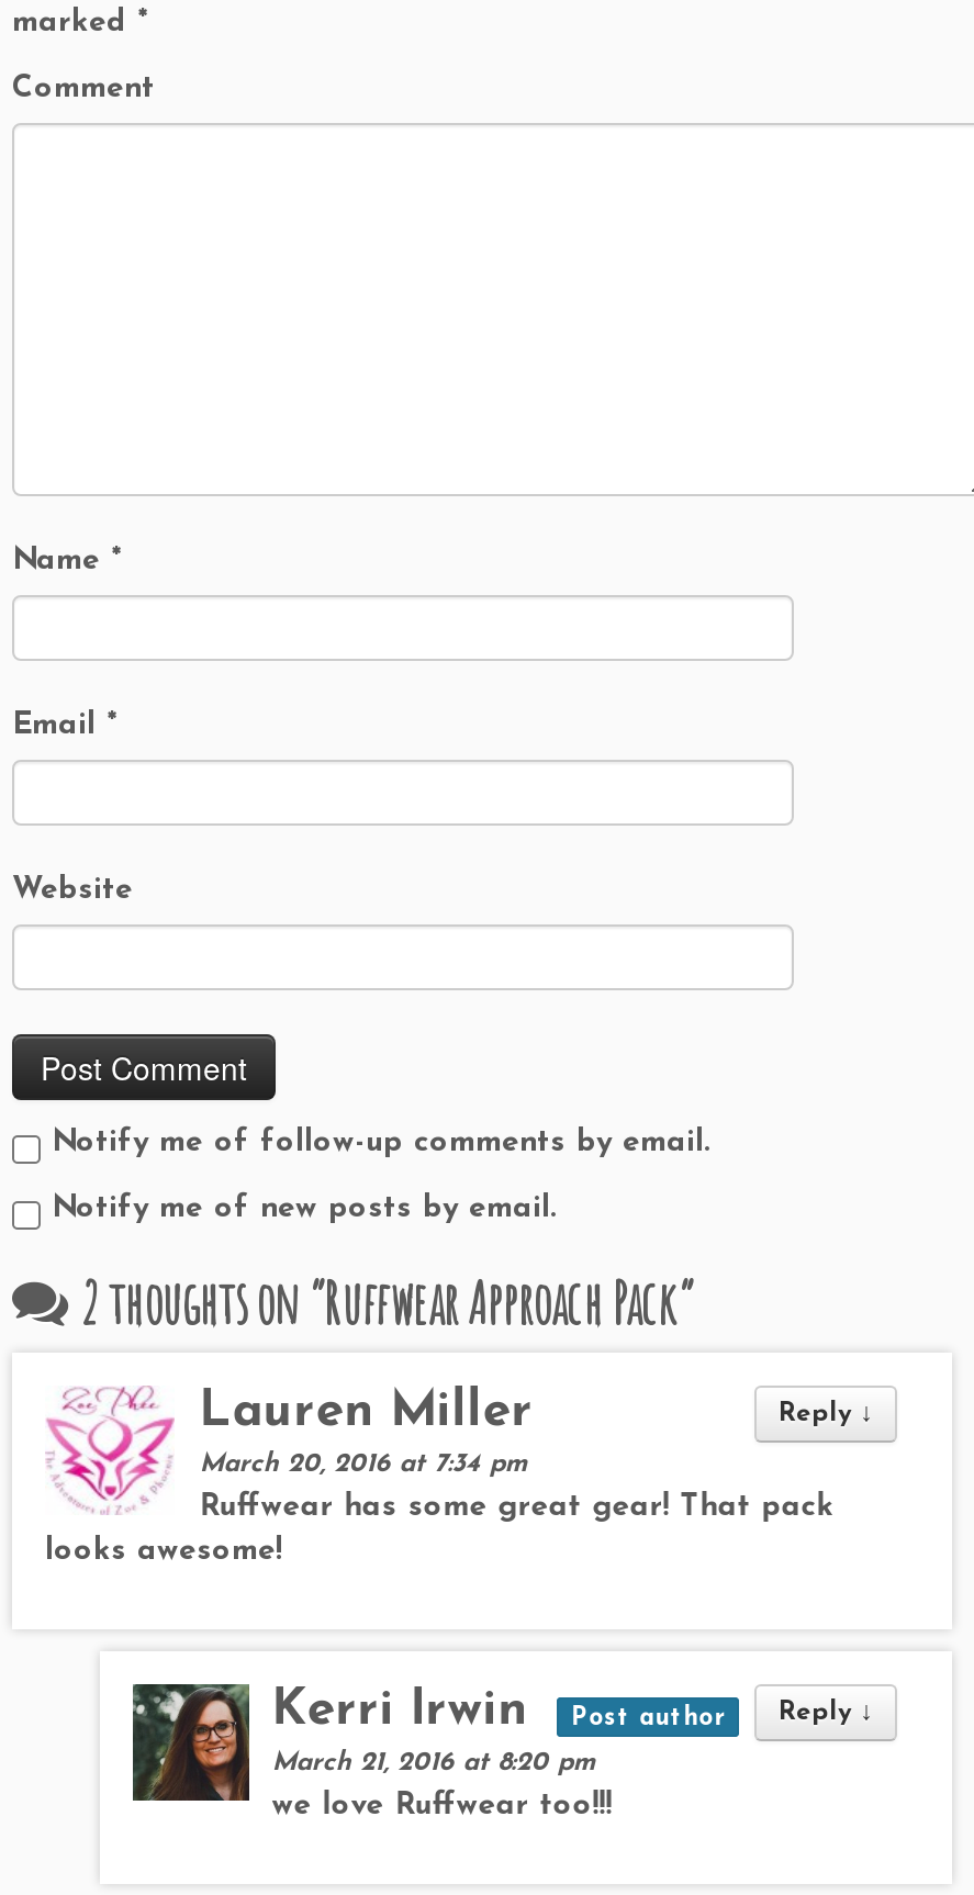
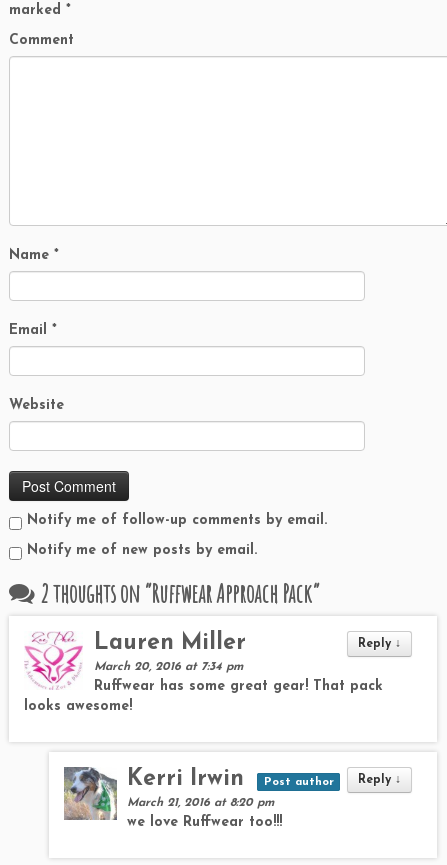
- [image]
+ [image]
